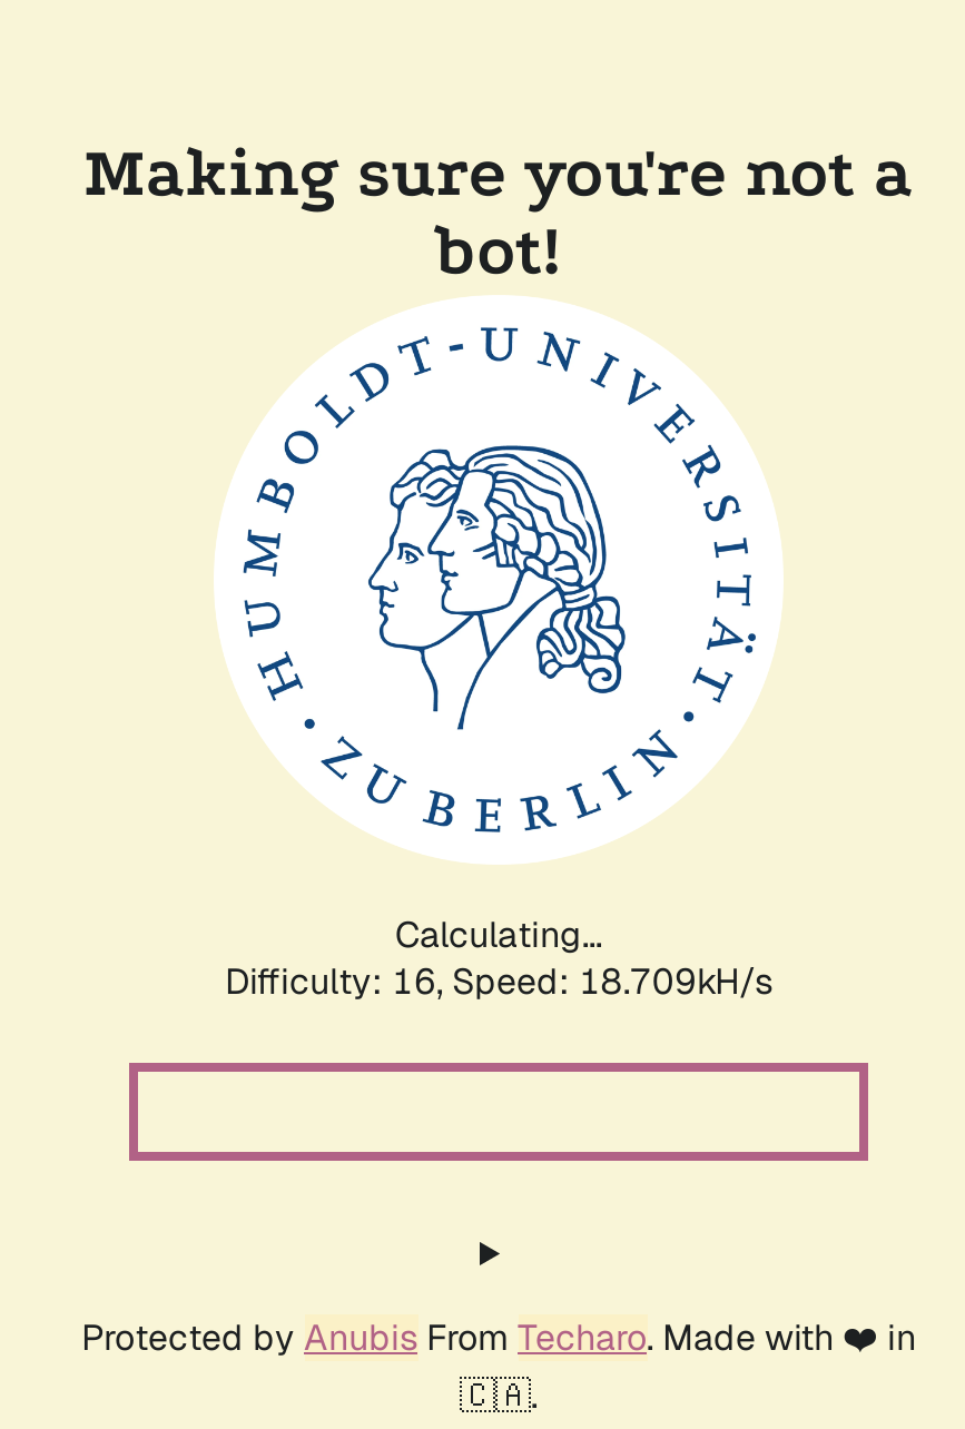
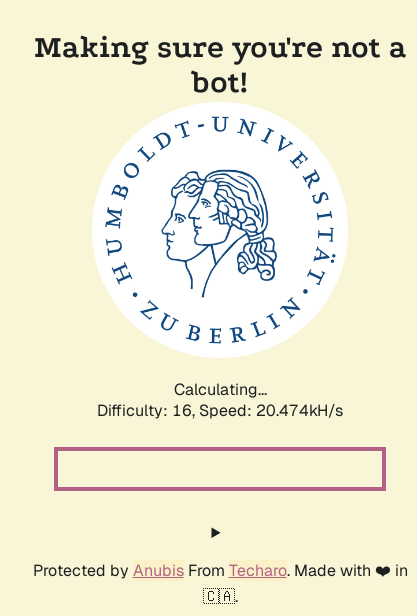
- Difficulty: 16, Speed: 18.709kH/s
+ Difficulty: 16, Speed: 20.474kH/s
